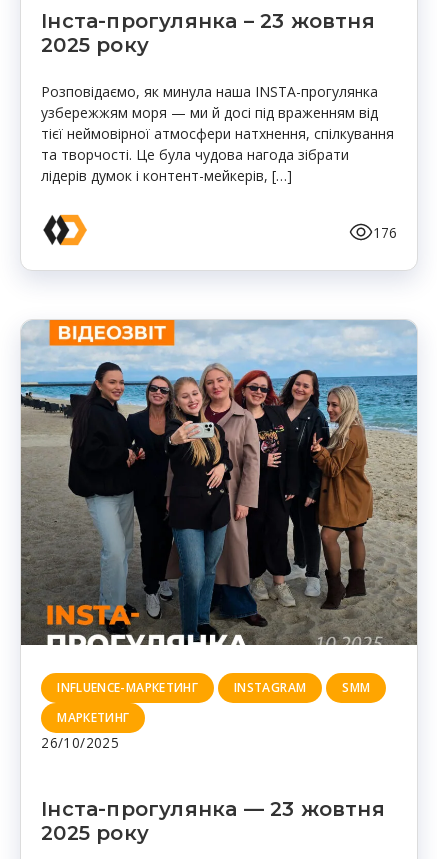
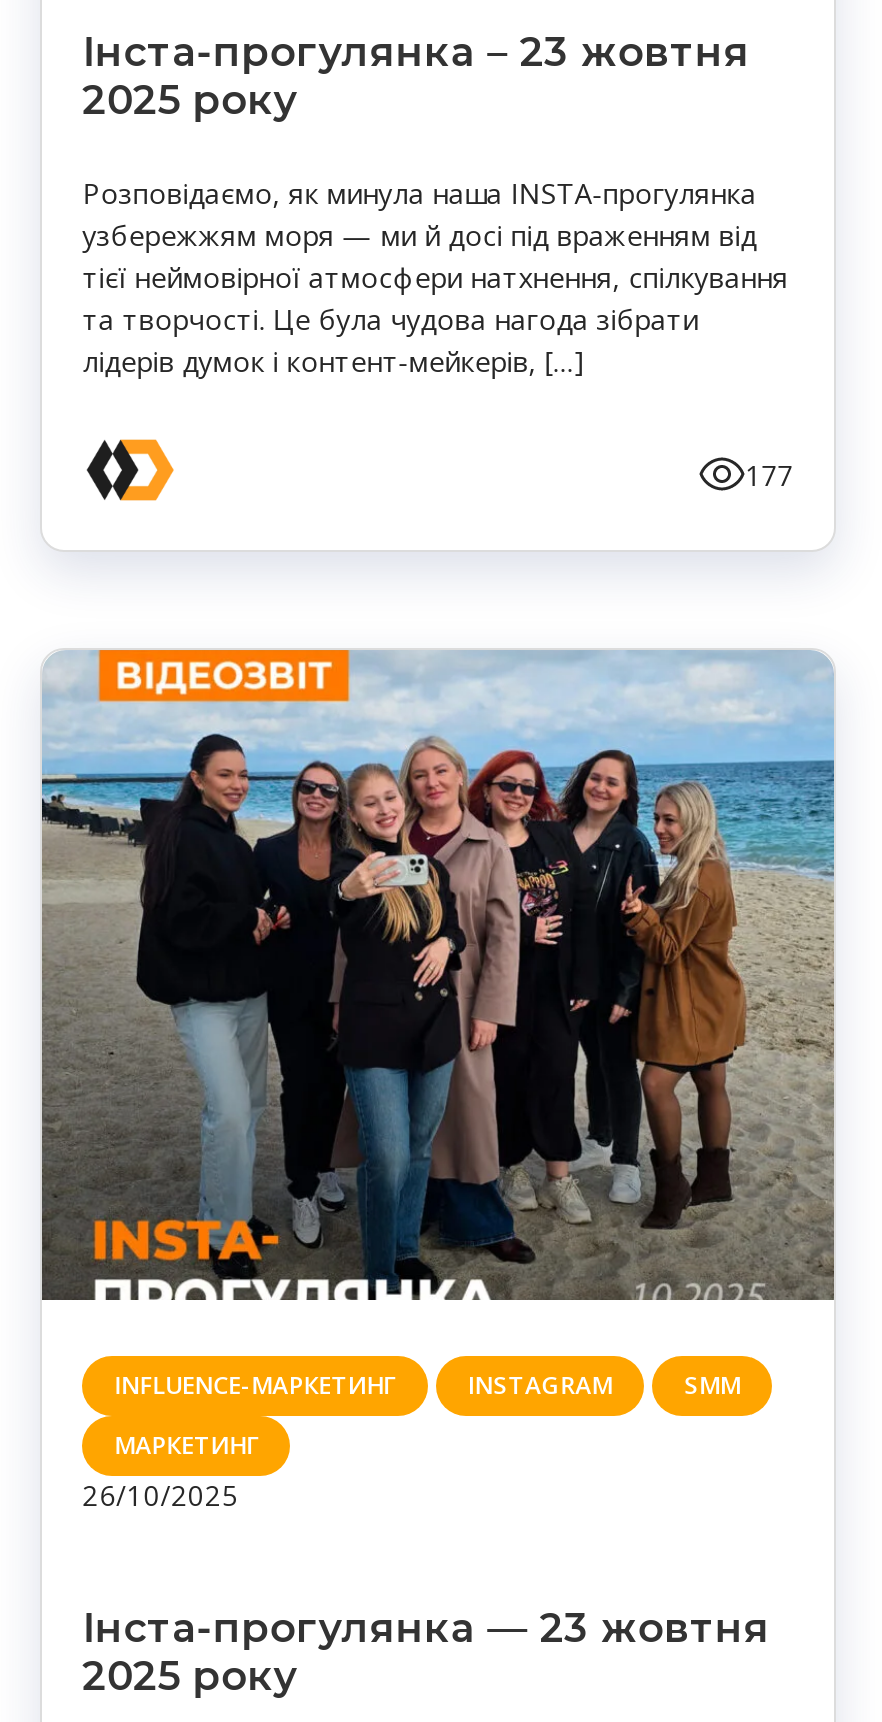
- 176
+ 177
